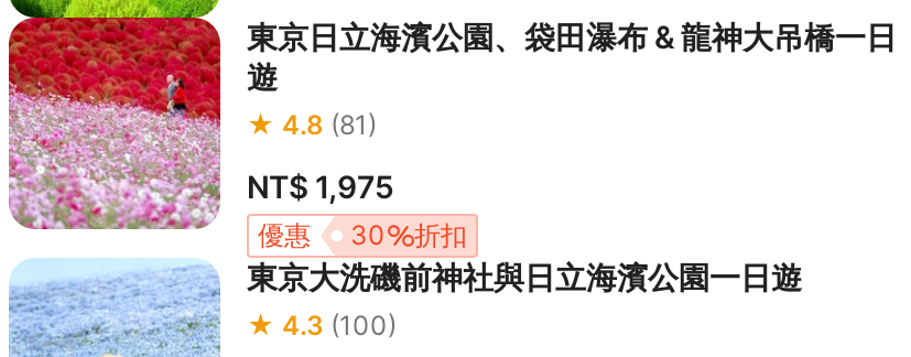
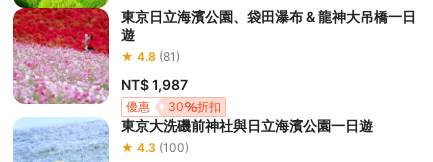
- NT$ 1,975
+ NT$ 1,987
